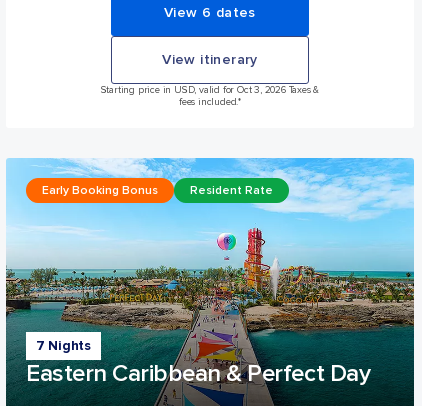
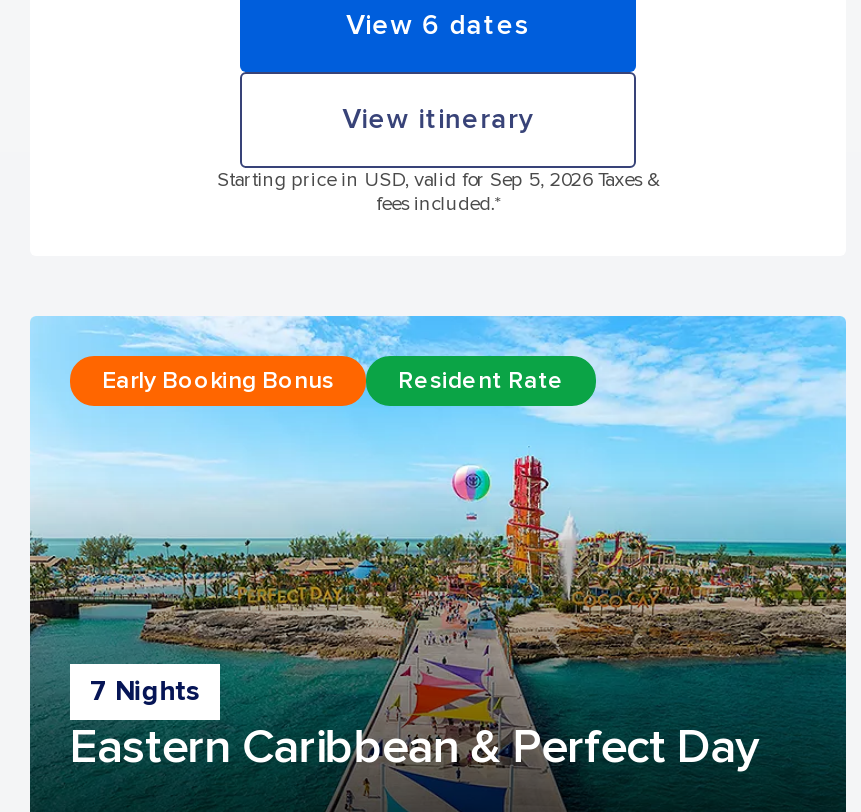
- Starting price in USD, valid for Oct 3, 2026 Taxes &
+ Starting price in USD, valid for Sep 5, 2026 Taxes &
